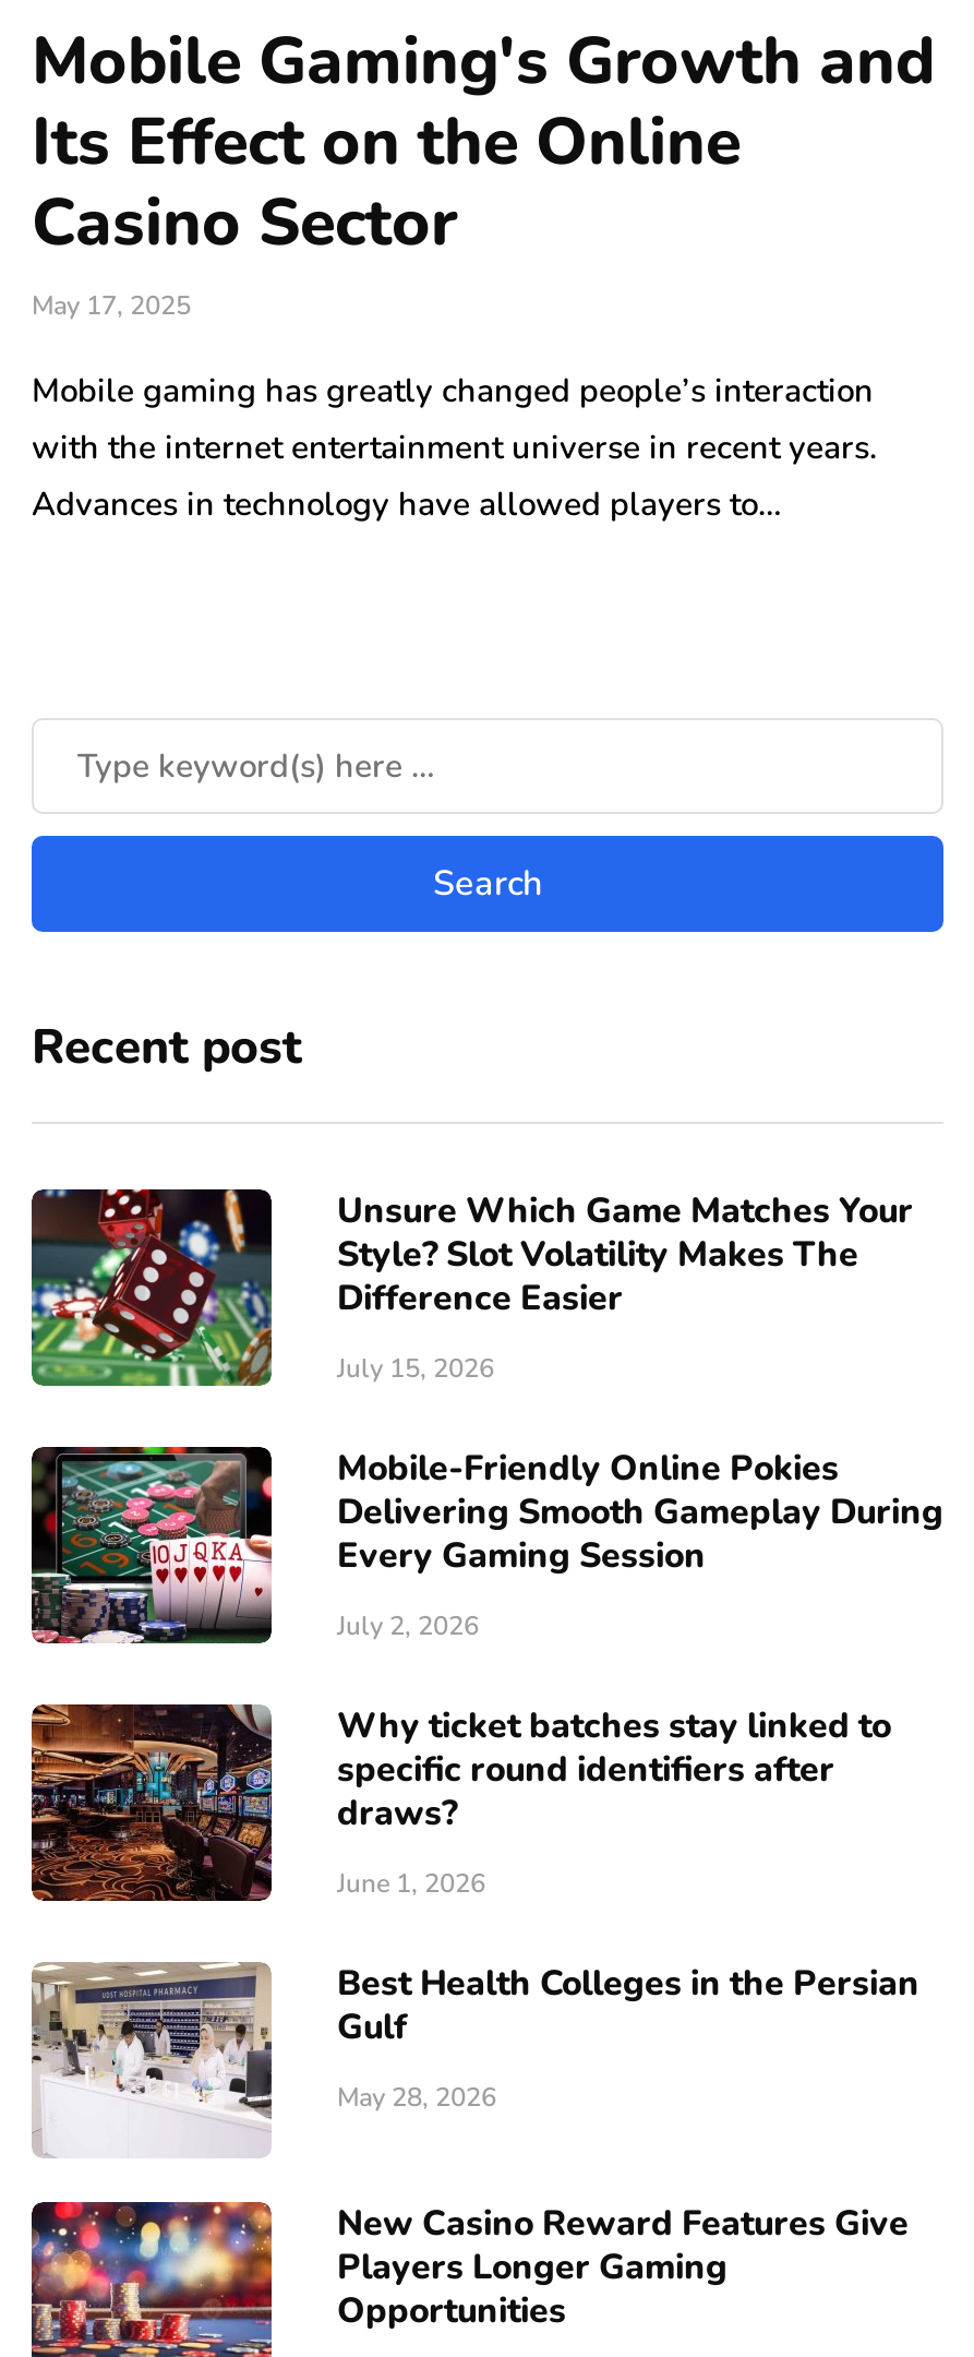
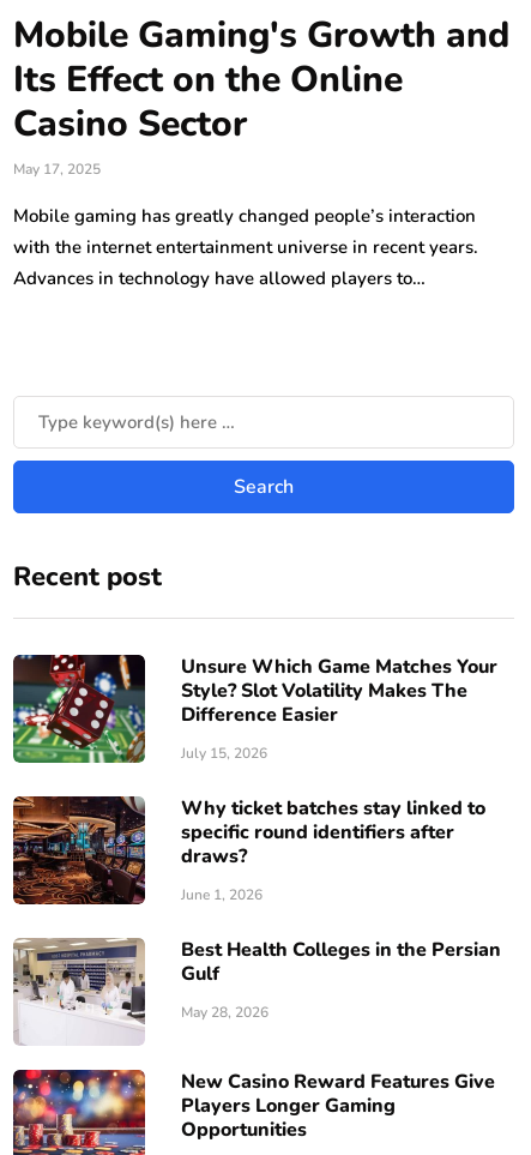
- [image]
- Mobile-Friendly Online Pokies
- Delivering Smooth Gameplay During
- Every Gaming Session
- July 2, 2026
